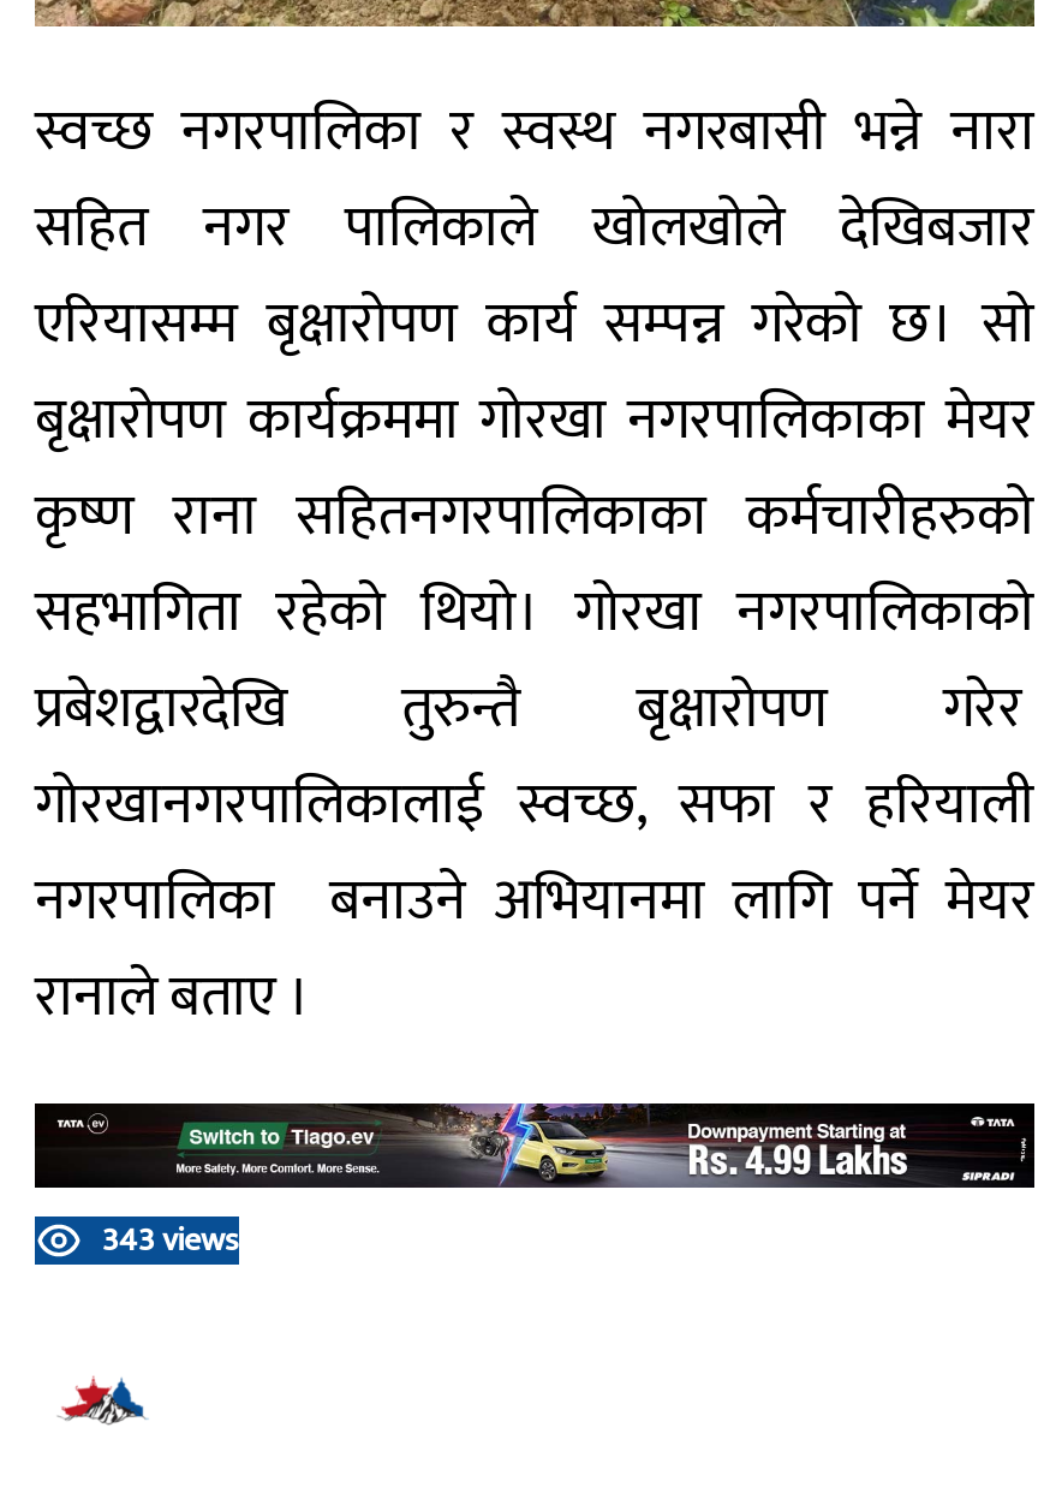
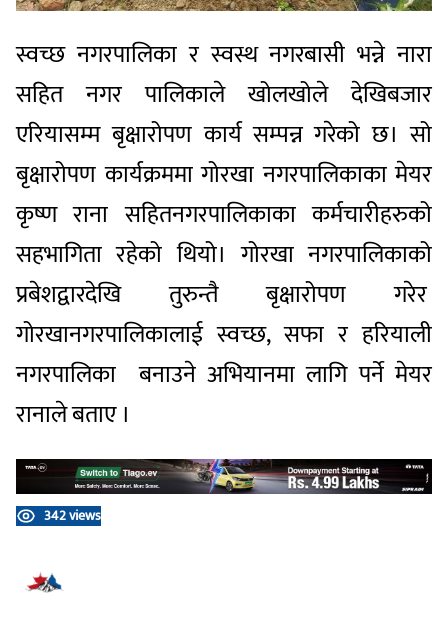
- 343 views
+ 342 views
